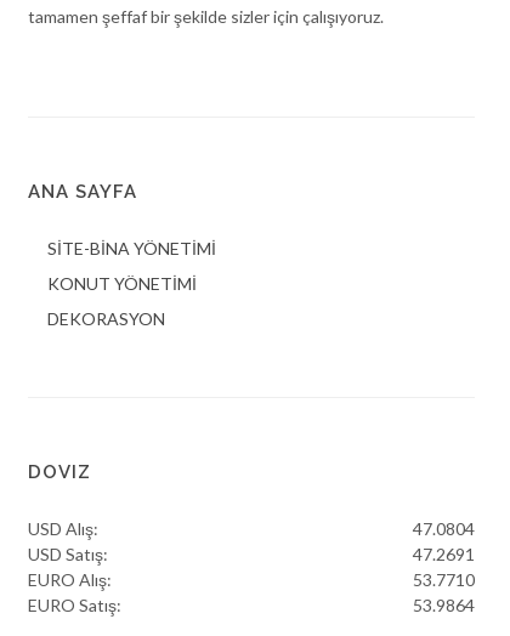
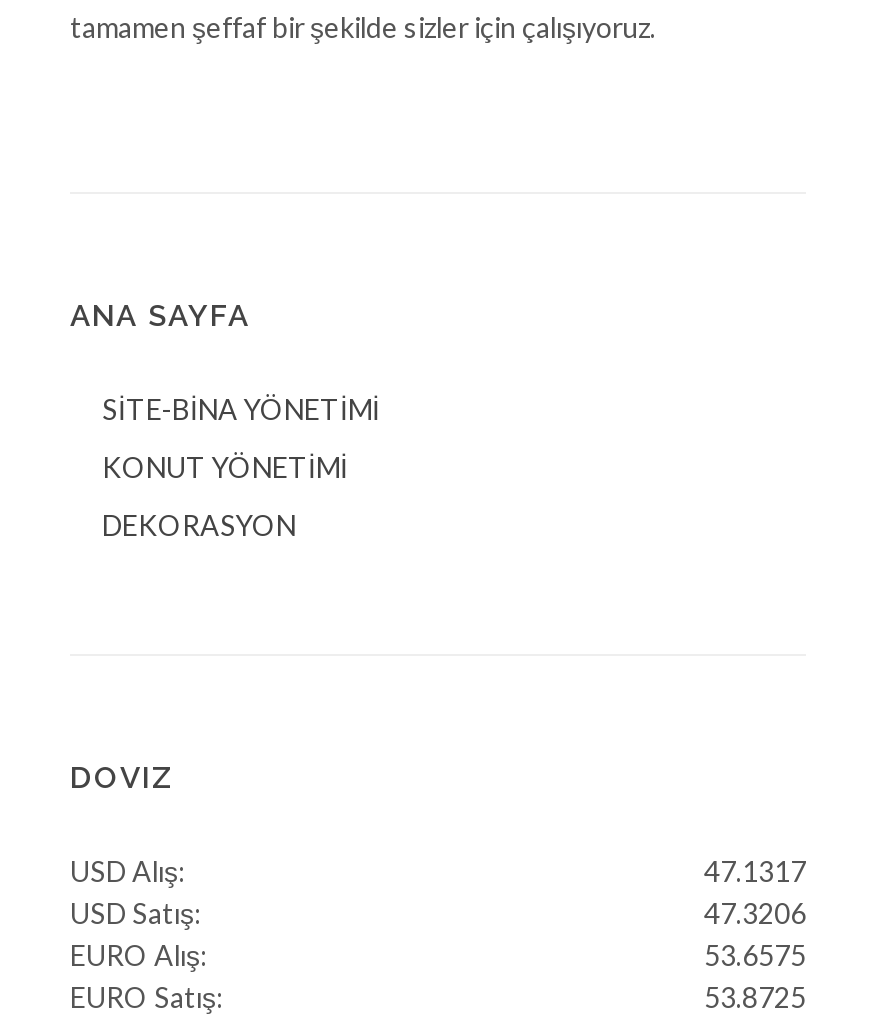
- 47.0804
+ 47.1317

- 47.2691
+ 47.3206

- 53.7710
+ 53.6575

- 53.9864
+ 53.8725
